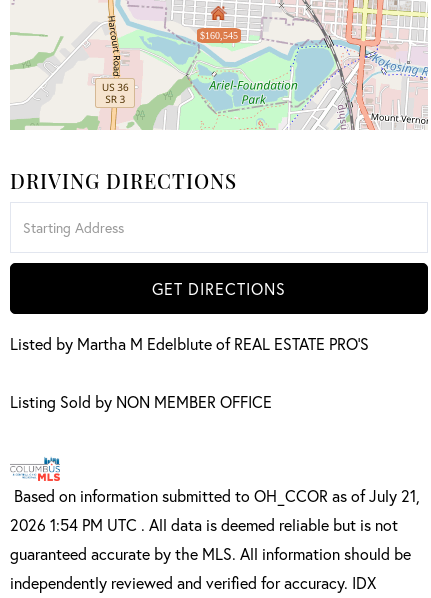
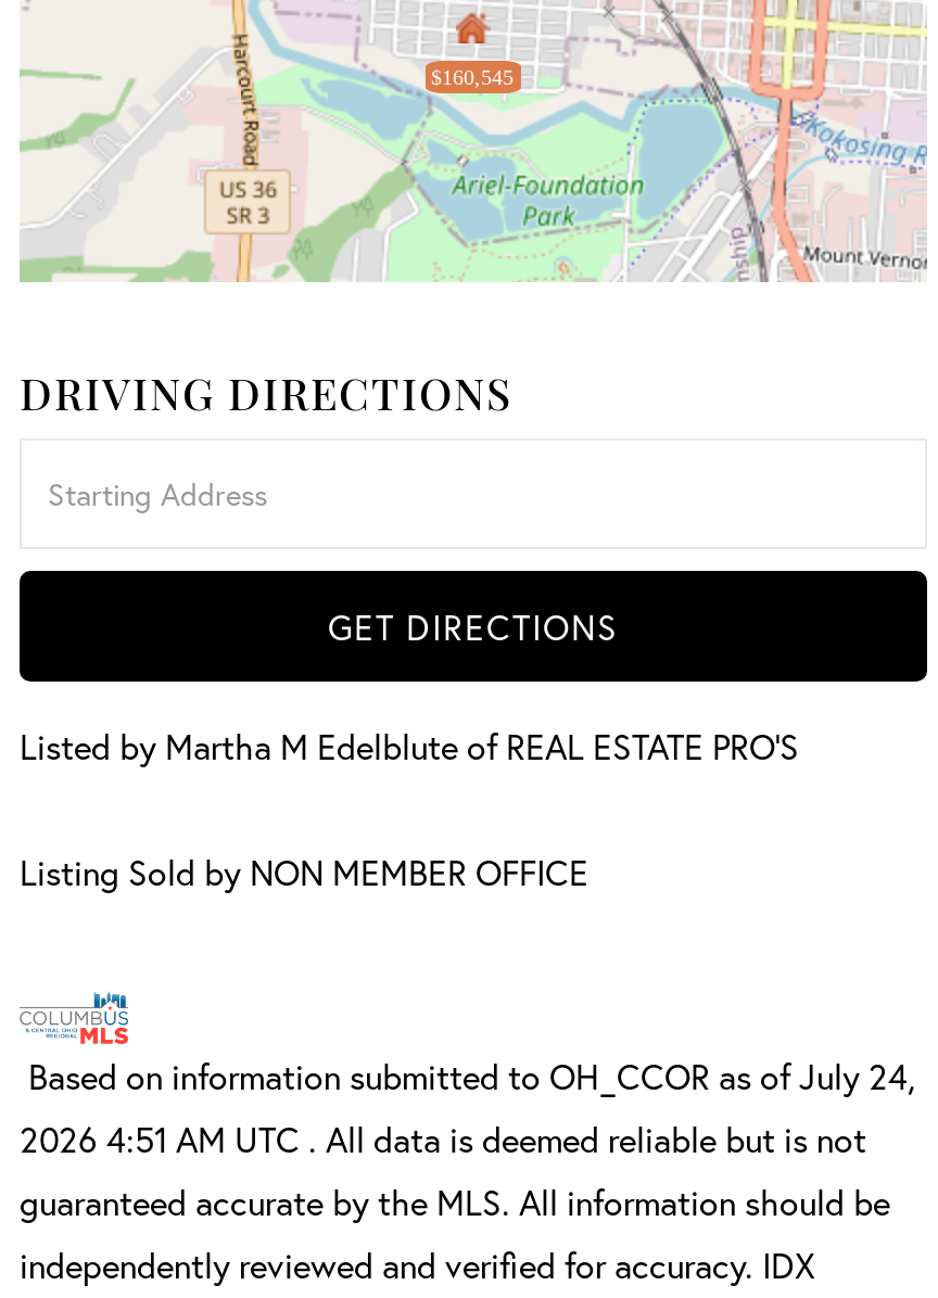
- Based on information submitted to OH_CCOR as of July 21,
+ Based on information submitted to OH_CCOR as of July 24,

- 2026 1:54 PM UTC . All data is deemed reliable but is not
+ 2026 4:51 AM UTC . All data is deemed reliable but is not
